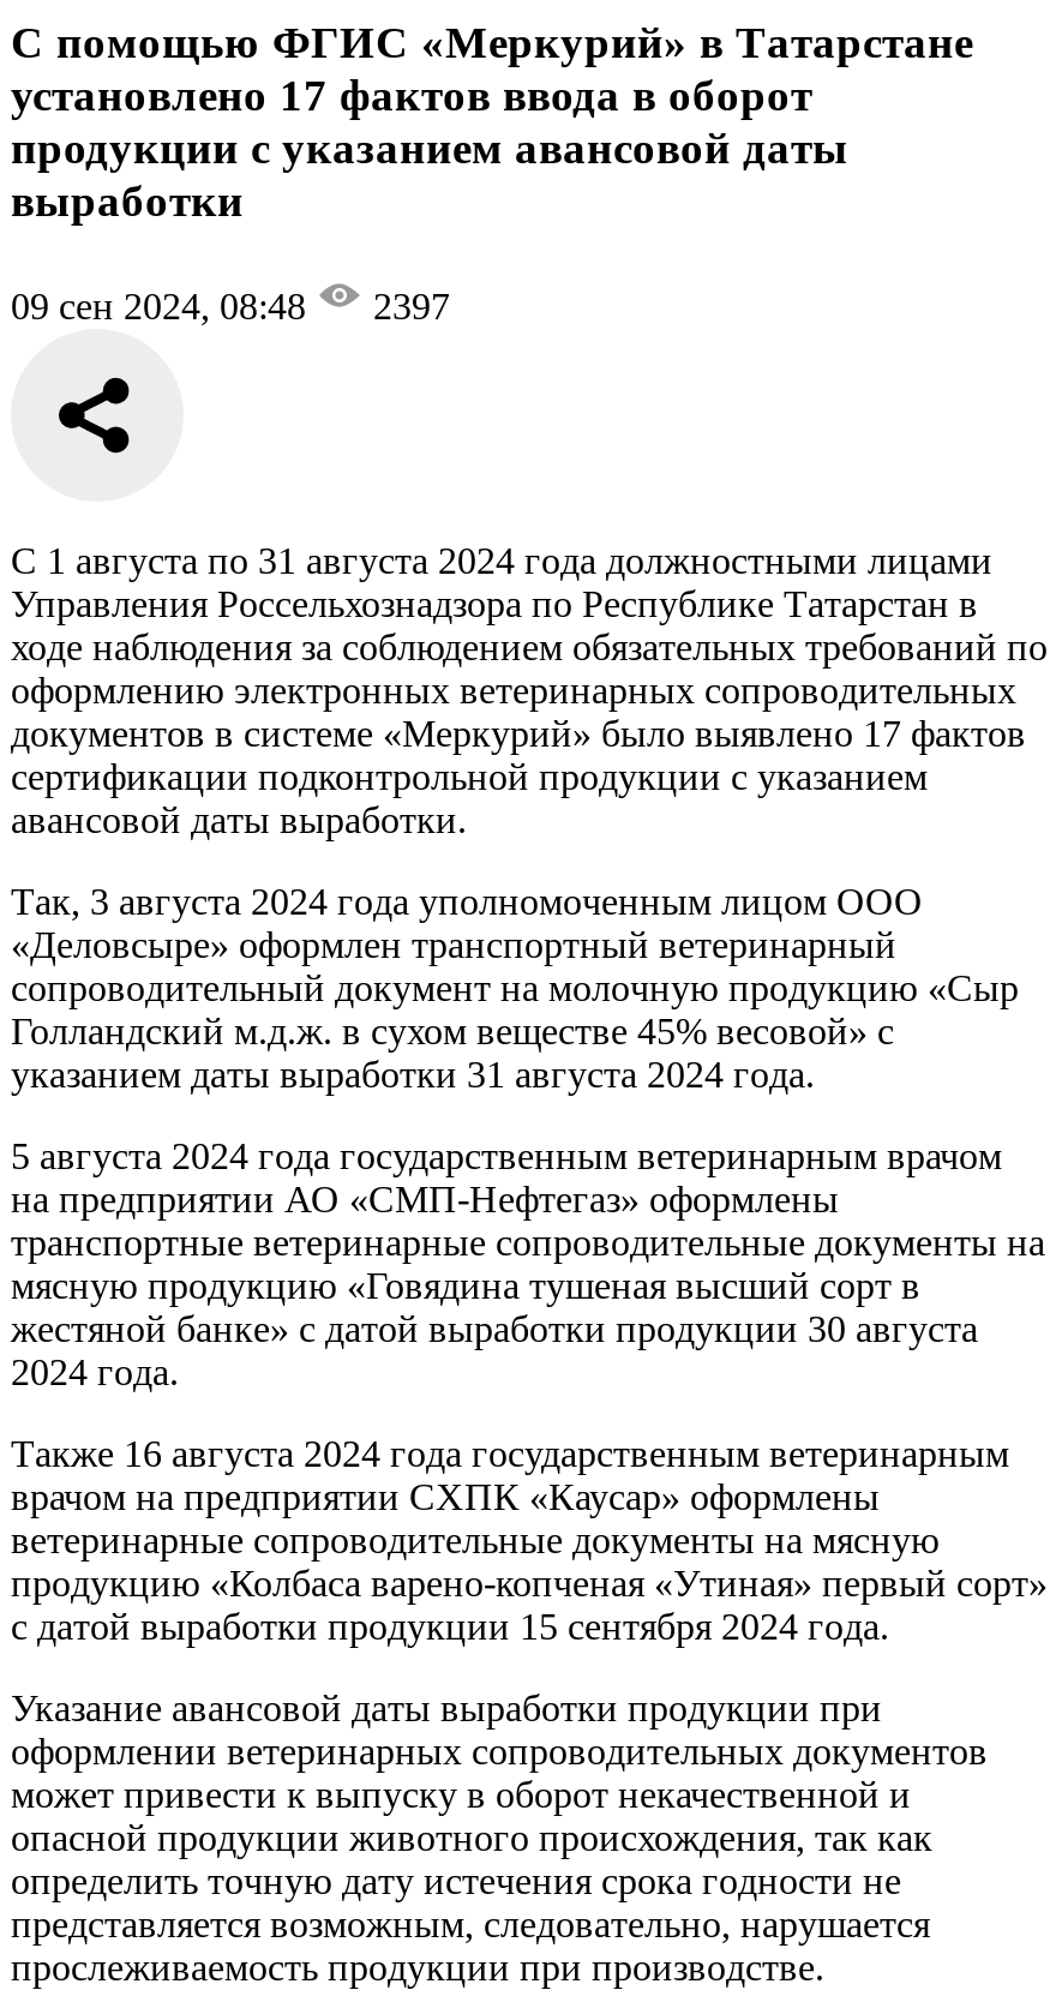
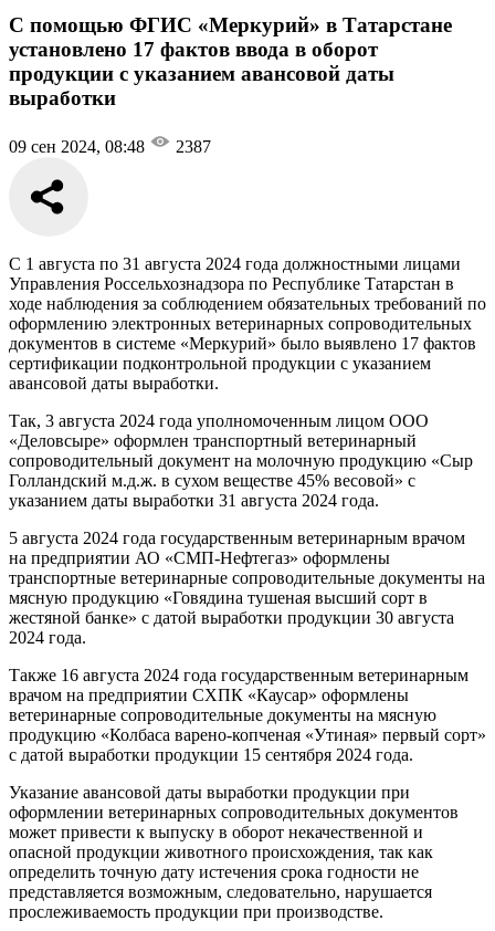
- 09 сен 2024, 08:48 2397
+ 09 сен 2024, 08:48 2387
